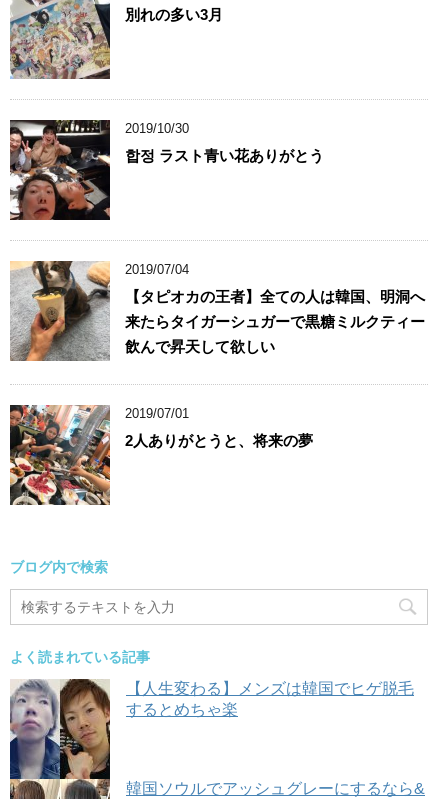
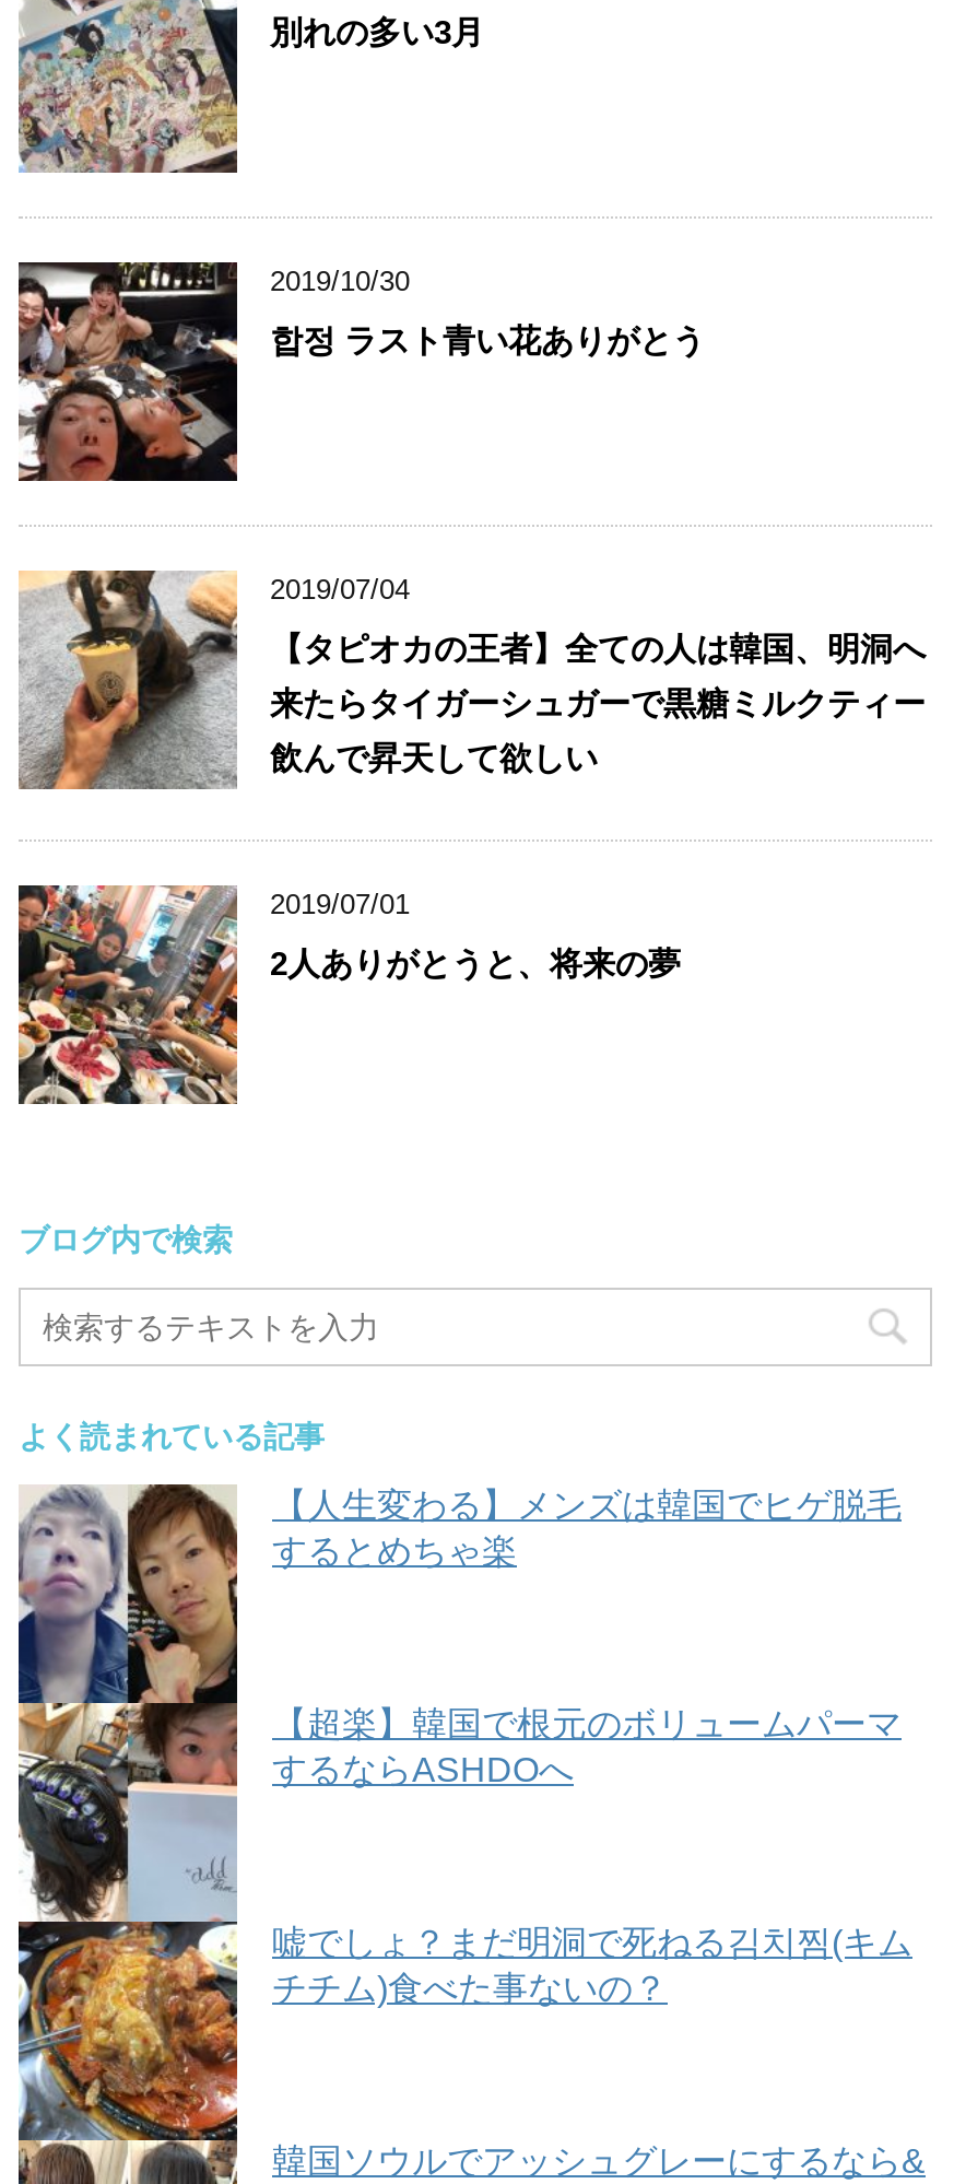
+ [image]
+ 【超楽】韓国で根元のボリュームパーマ
+ するならASHDOへ

+ 嘘でしょ？まだ明洞で死ねる김치찜(キム
+ チチム)食べた事ないの？
